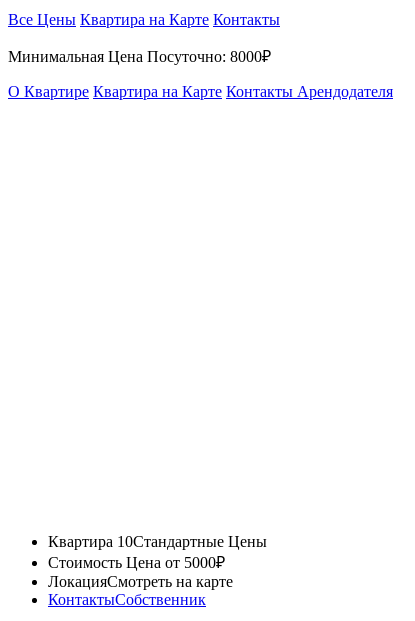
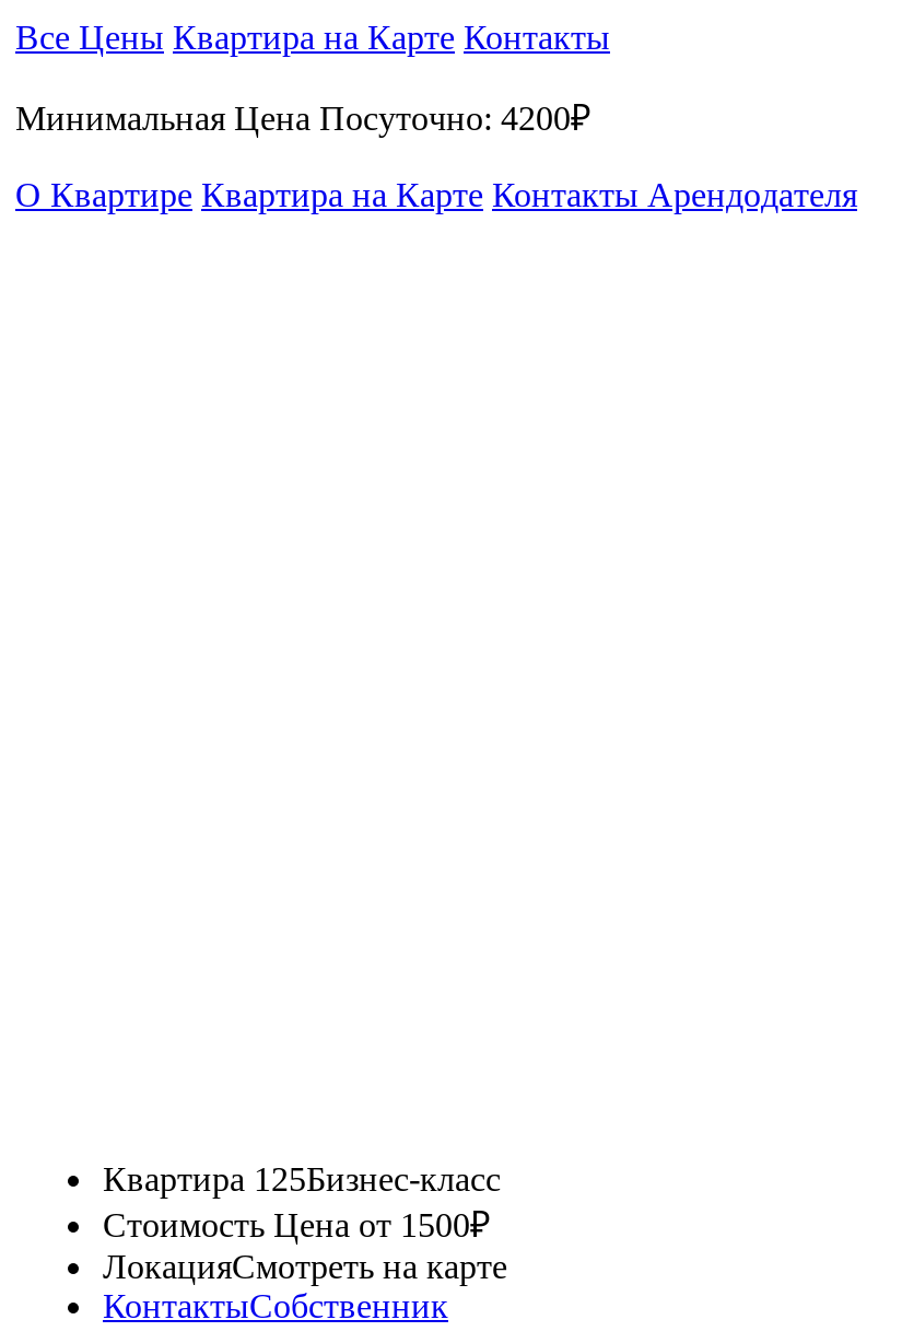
- Минимальная Цена Посуточно: 8000₽
+ Минимальная Цена Посуточно: 4200₽

- Квартира 10Стандартные Цены
- Стоимость Цена от 5000₽
+ Квартира 125Бизнес-класс
+ Стоимость Цена от 1500₽
